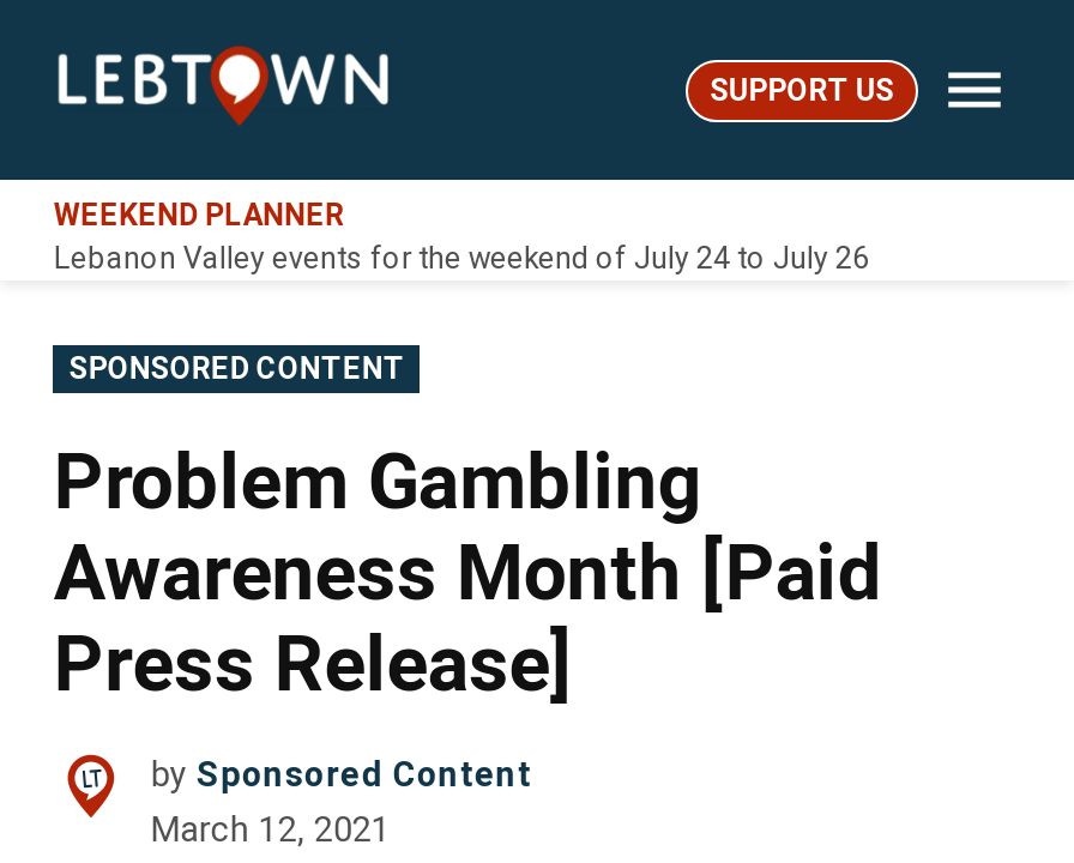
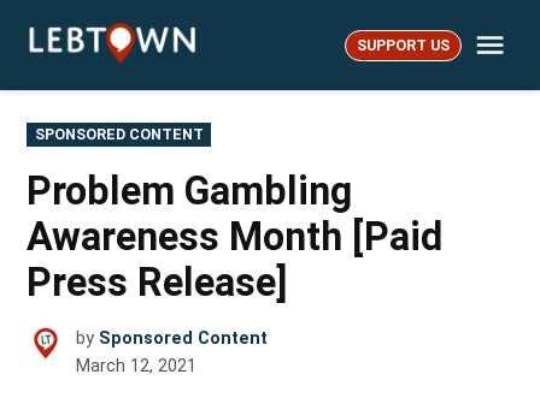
- WEEKEND PLANNER
- Lebanon Valley events for the weekend of July 24 to July 26
